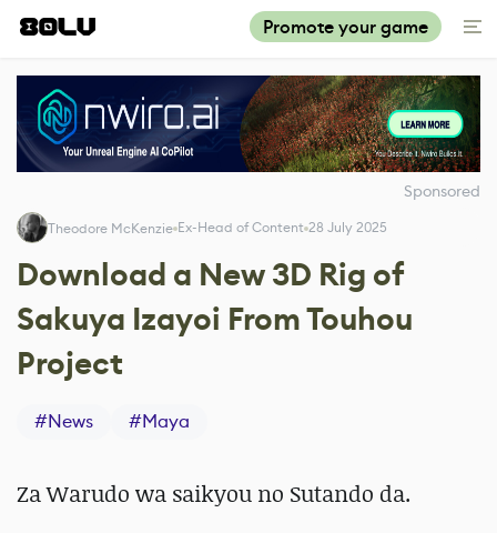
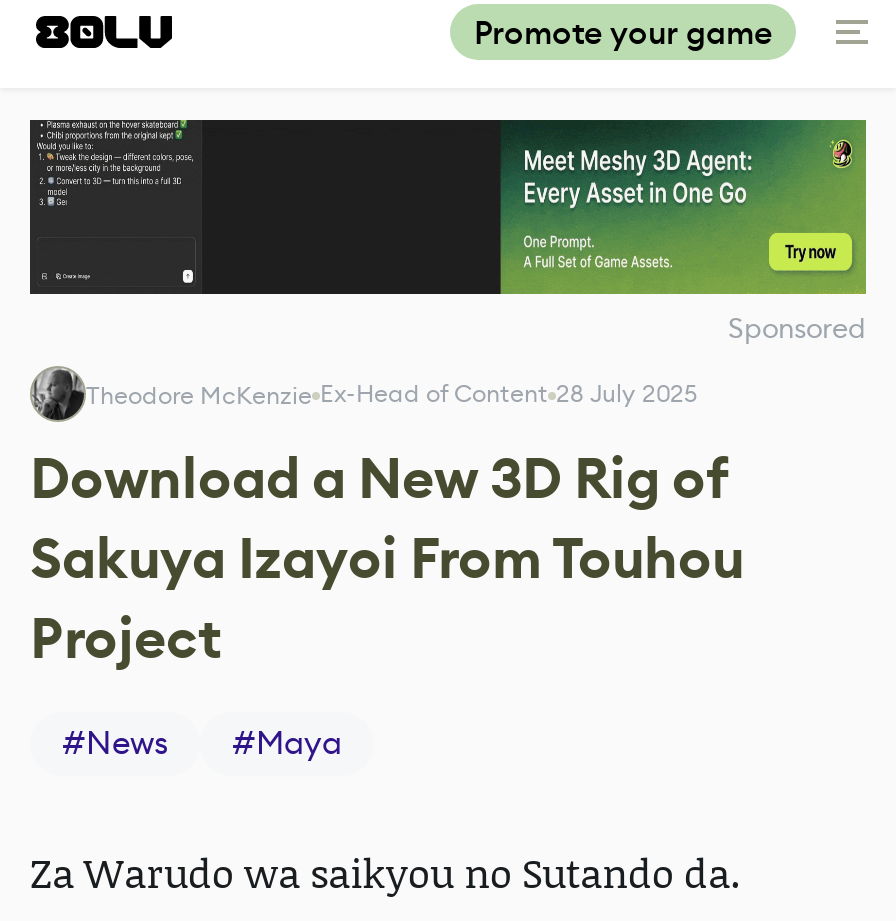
- [image]
+ [image]
